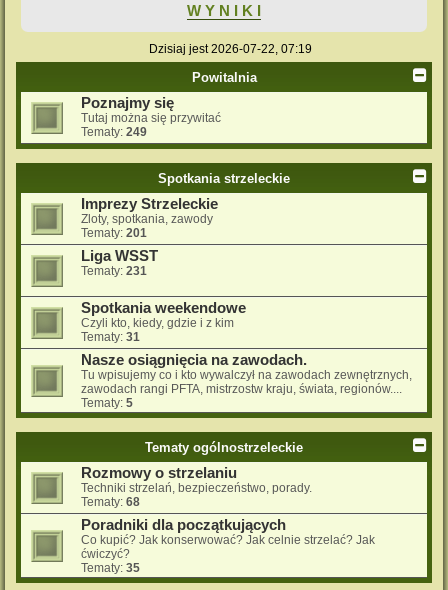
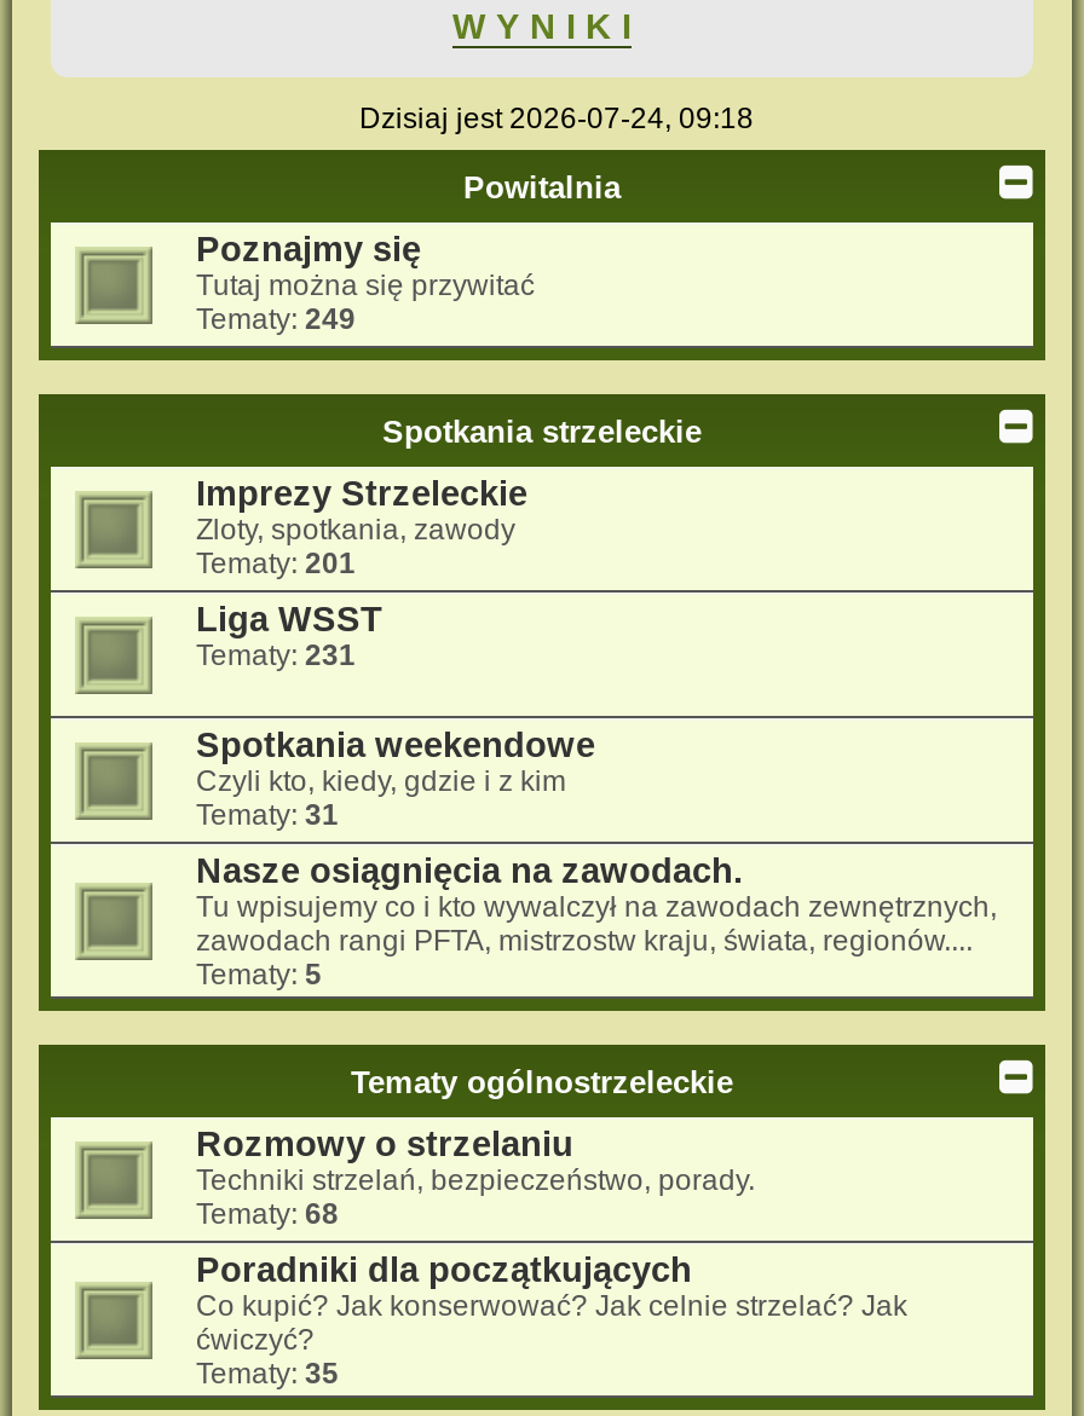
- Dzisiaj jest 2026-07-22, 07:19
+ Dzisiaj jest 2026-07-24, 09:18
